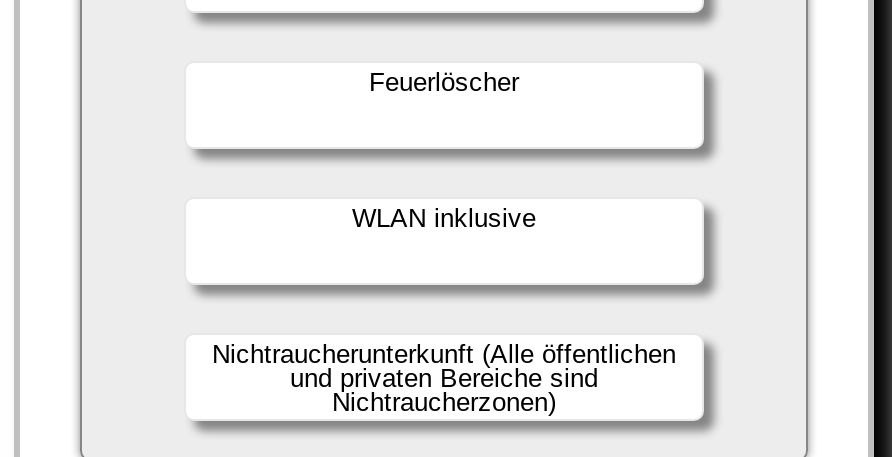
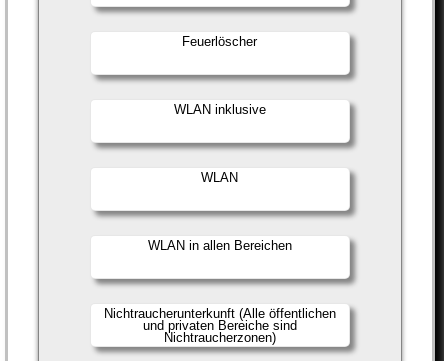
+ WLAN in allen Bereichen

+ WLAN
